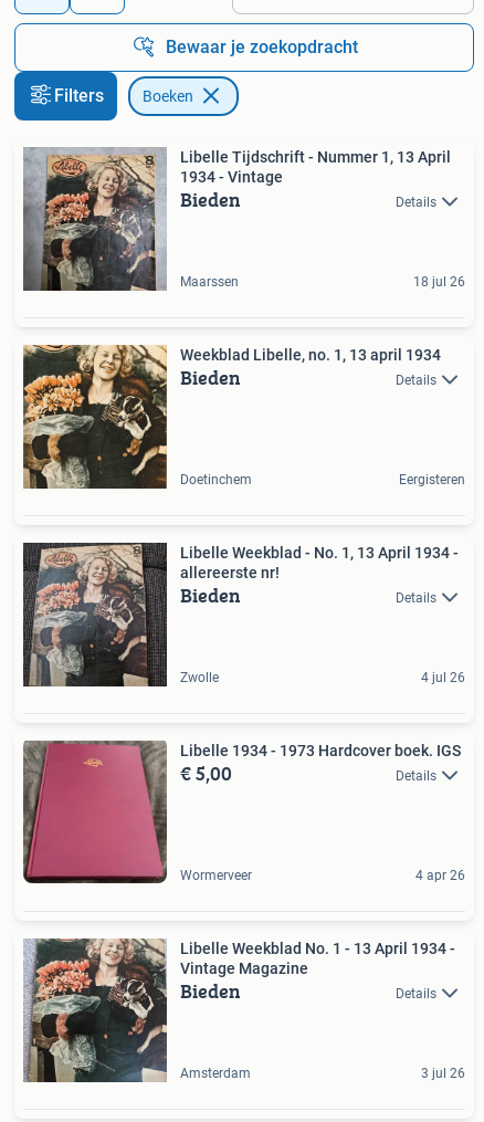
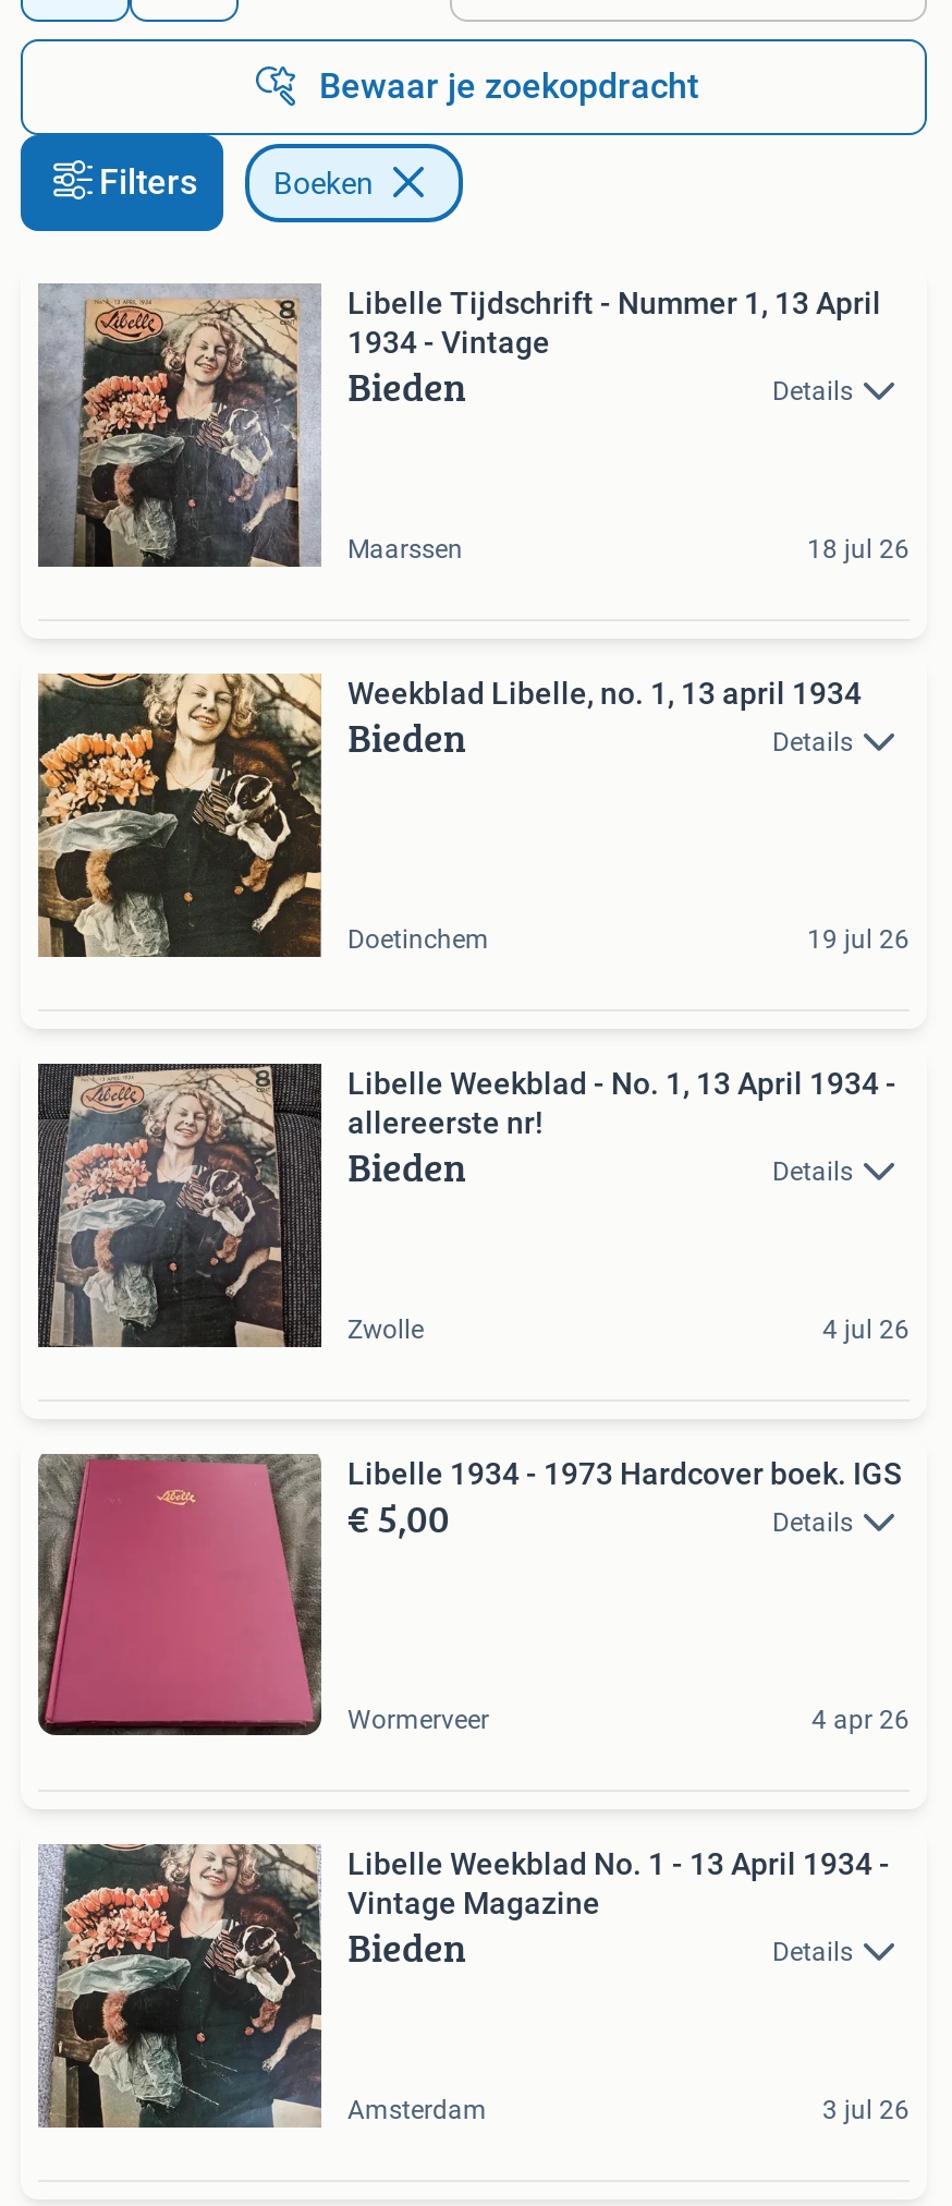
- Eergisteren
+ 19 jul 26
